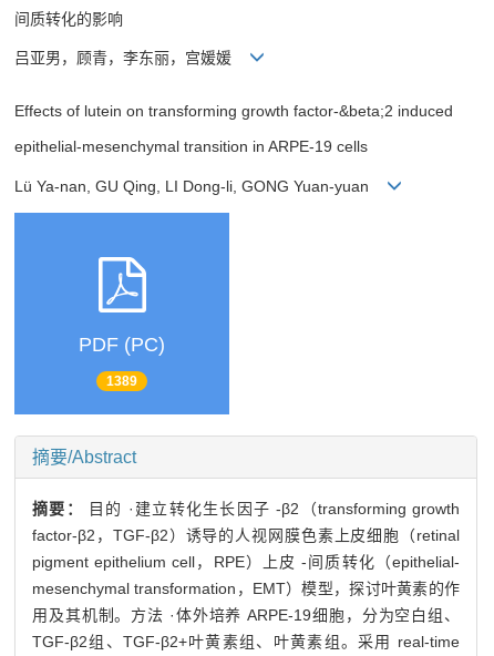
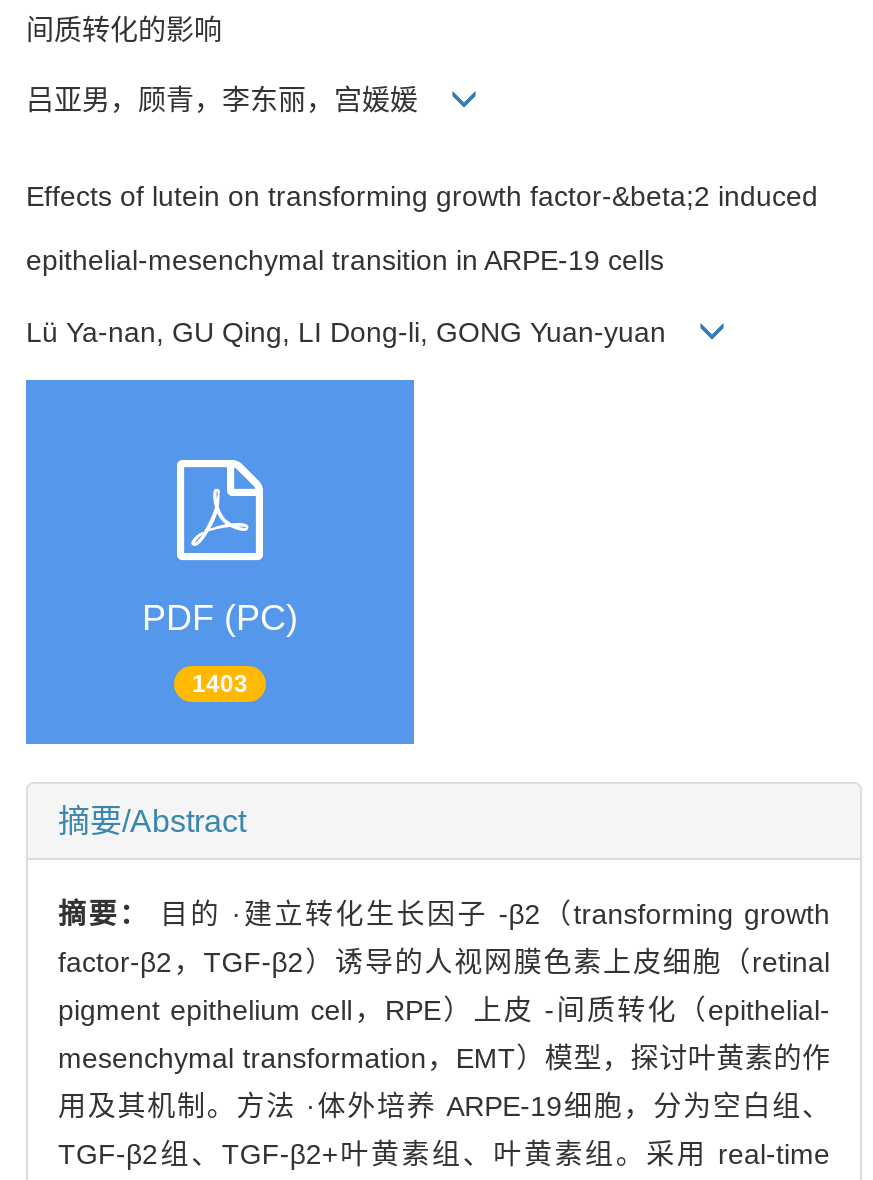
- 1389
+ 1403
